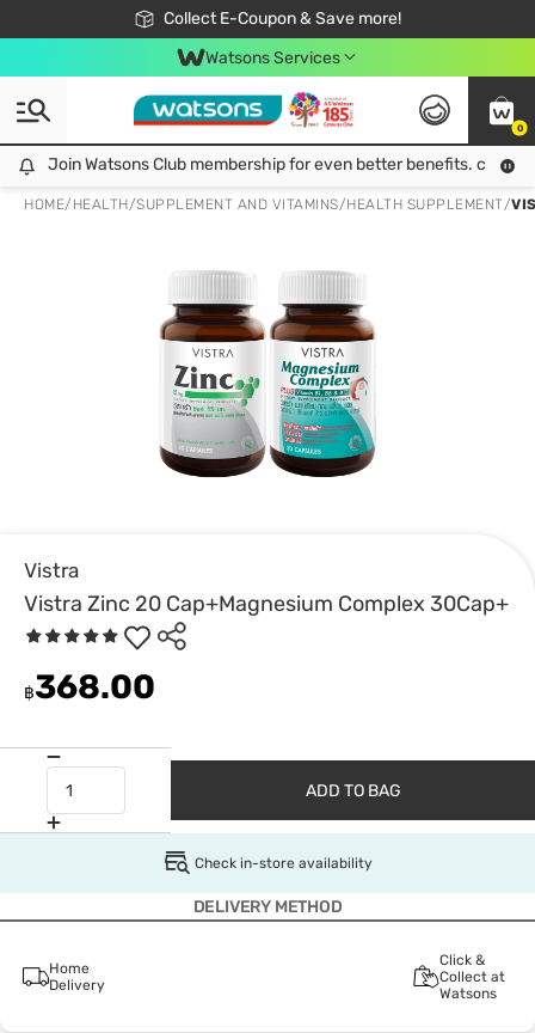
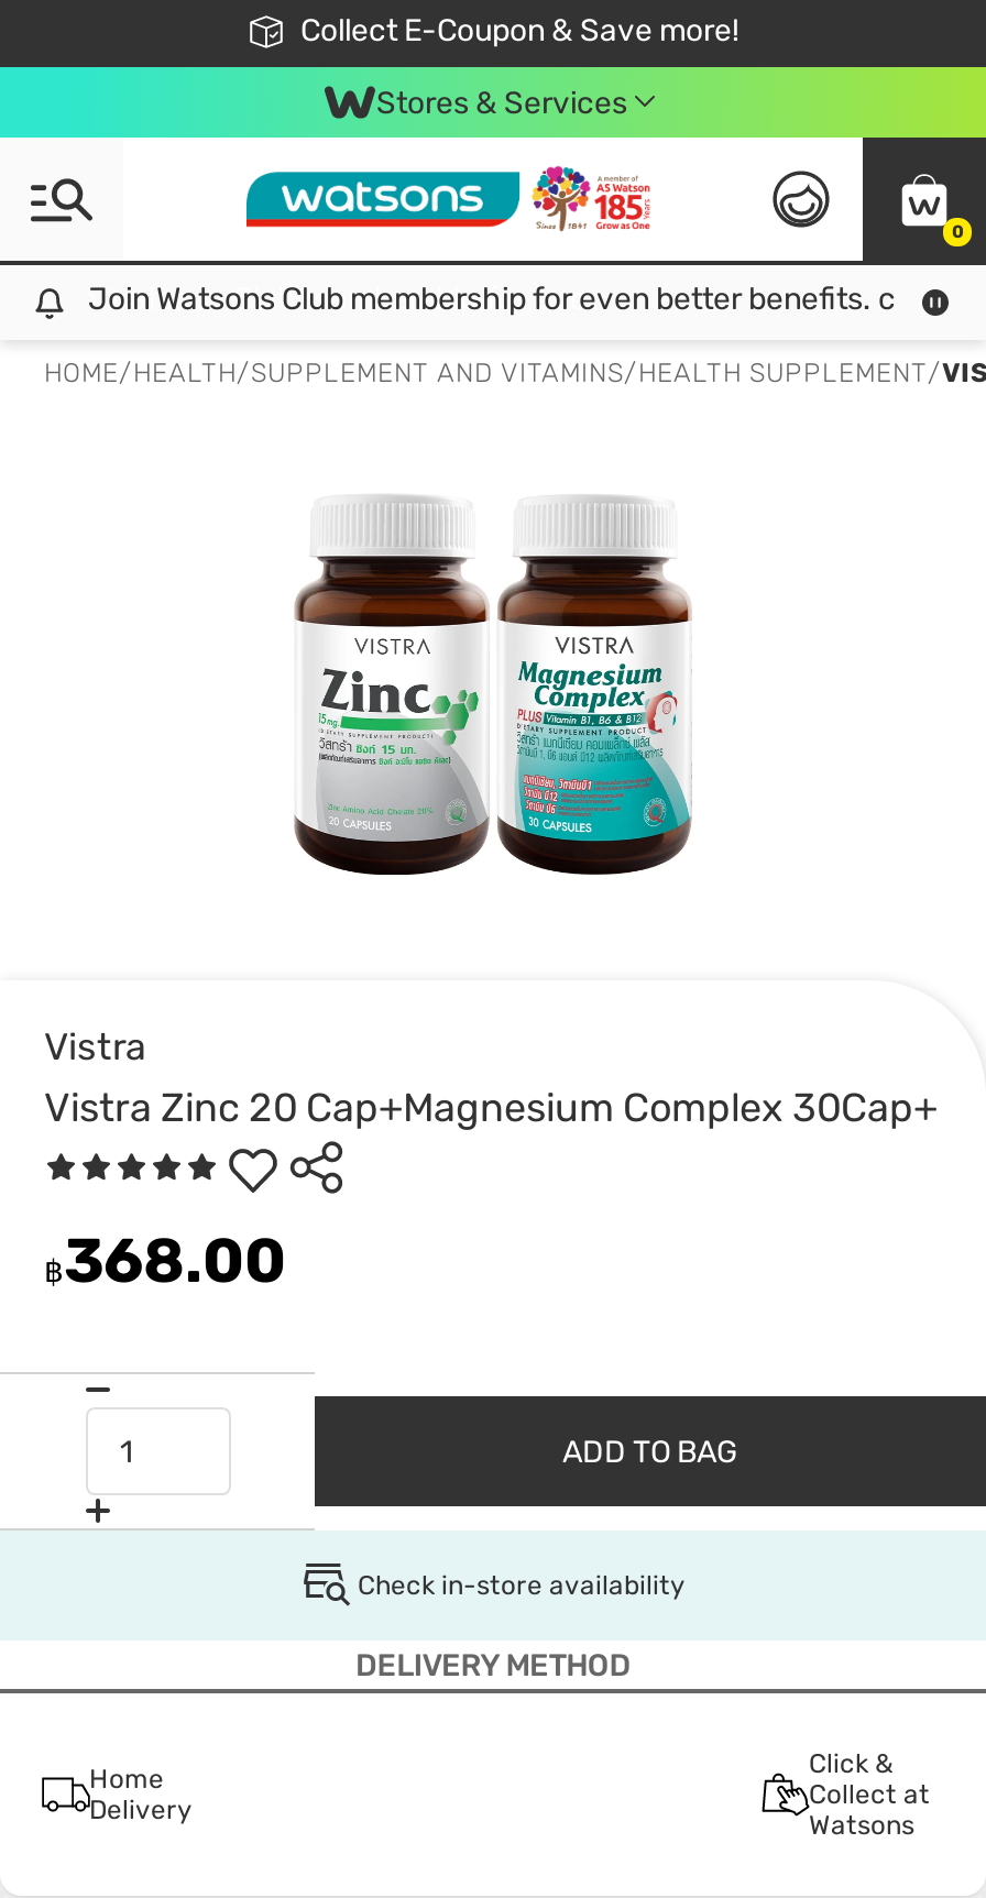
- Watsons Services
+ Stores & Services
